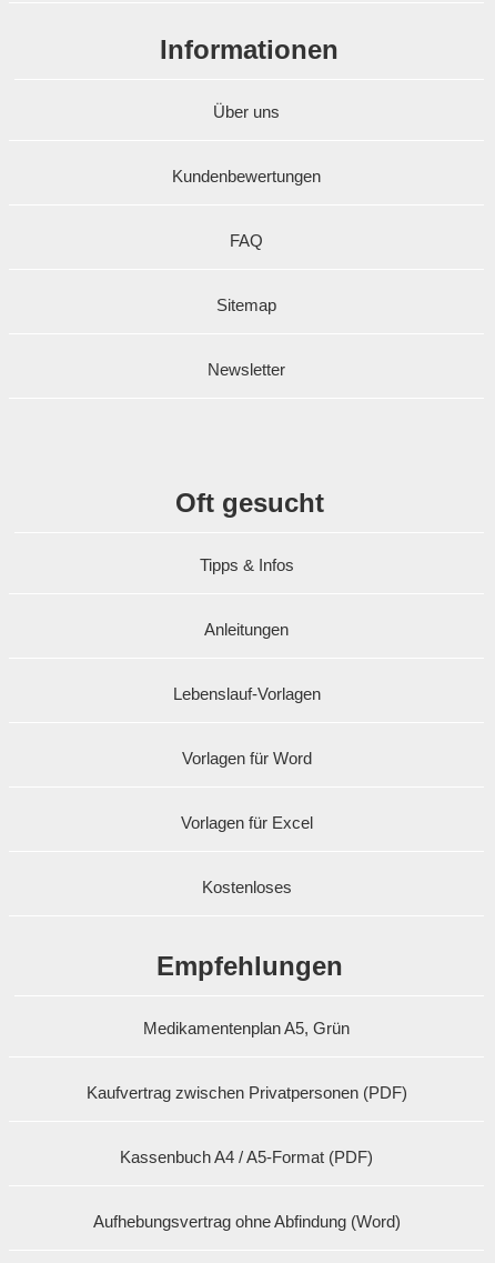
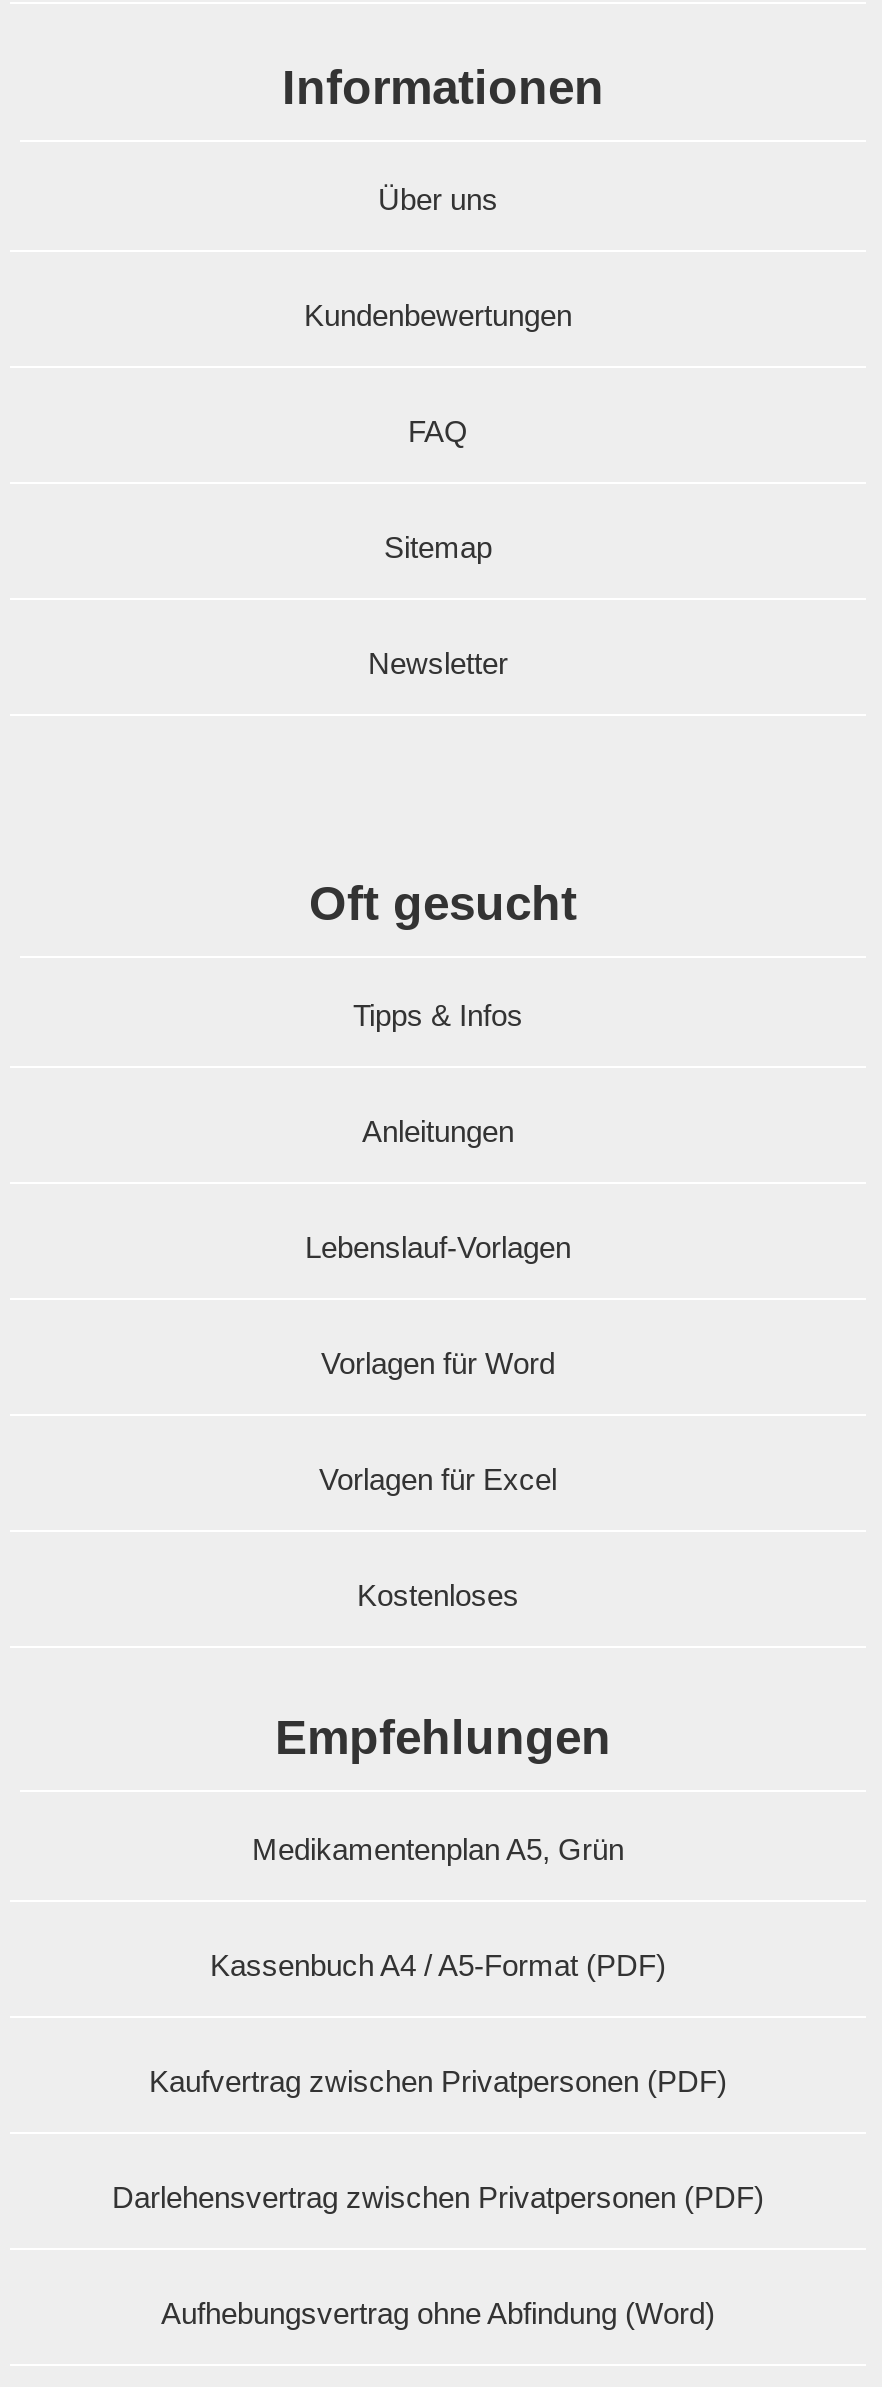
+ Darlehensvertrag zwischen Privatpersonen (PDF)

moved up: Kassenbuch A4 / A5-Format (PDF)
